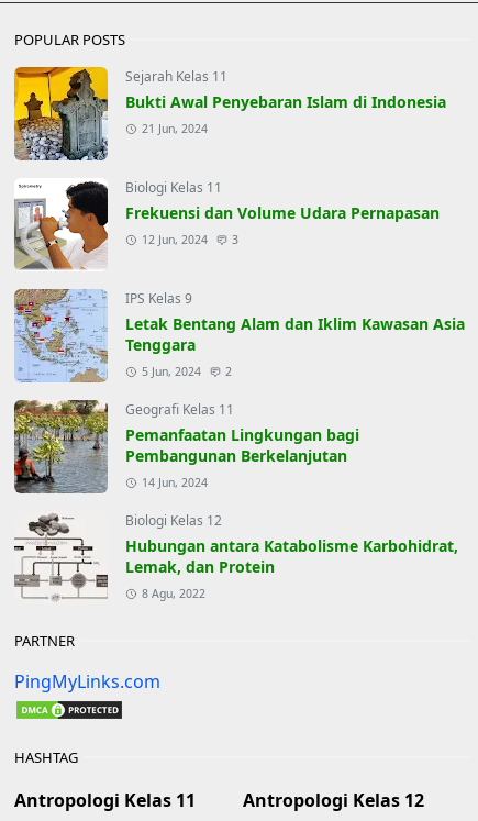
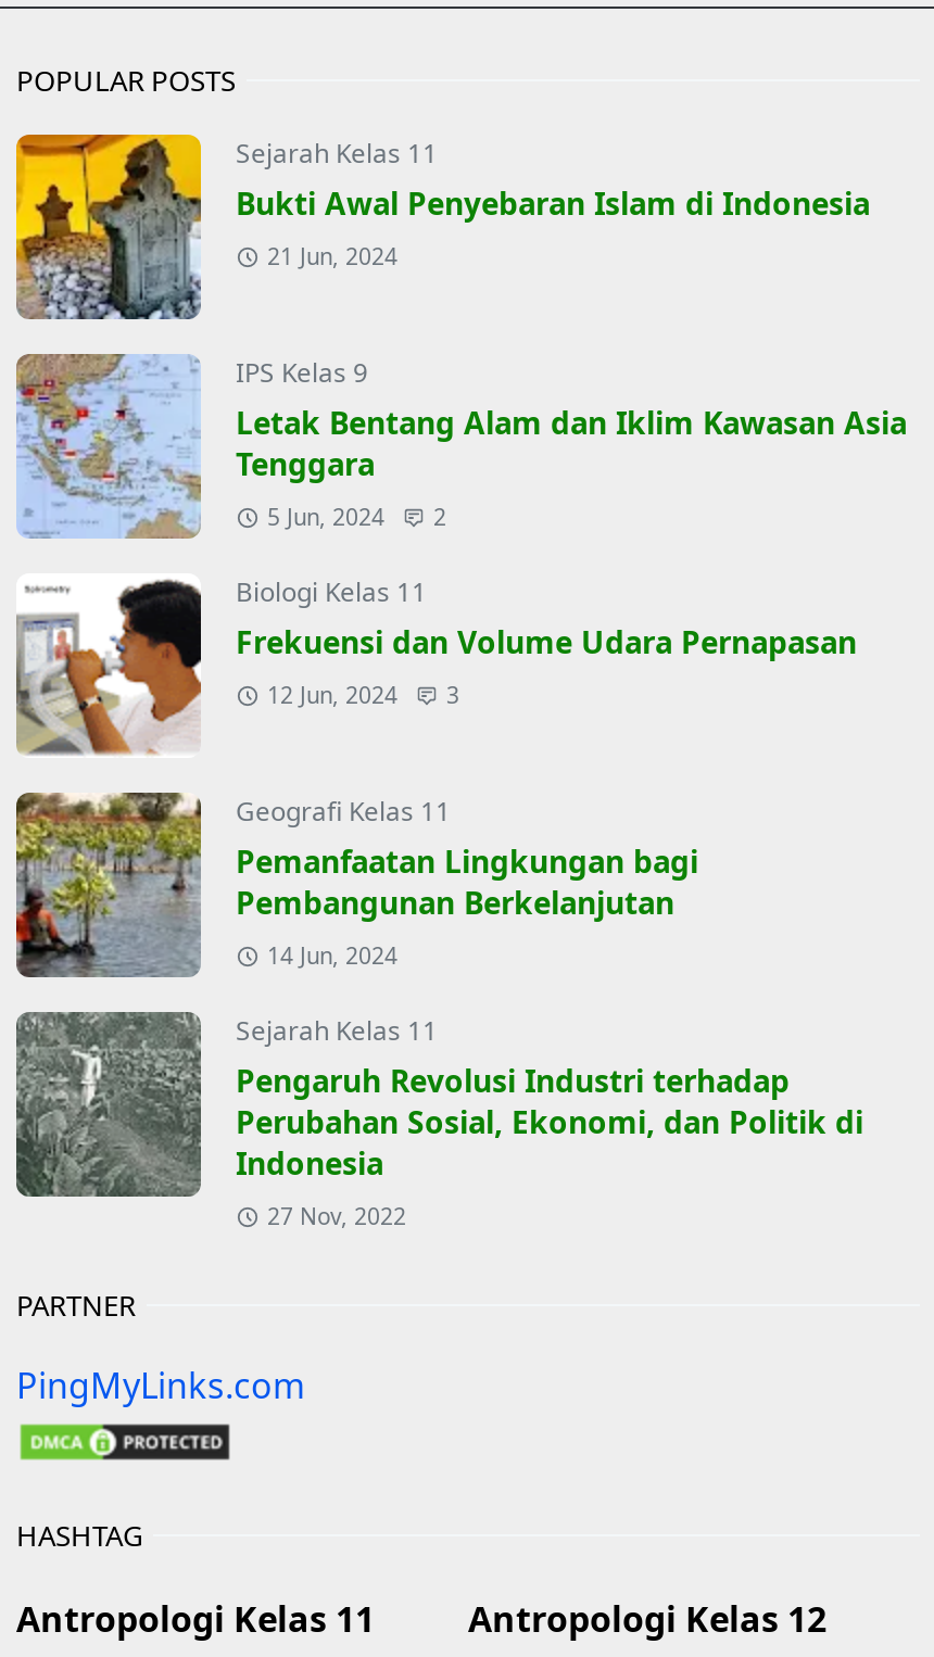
moved down: [image] | Biologi Kelas 11 | Frekuensi dan Volume Udara Pernapasan | 12 Jun, 2024 | 3

moved up: [image] | IPS Kelas 9 | Letak Bentang Alam dan Iklim Kawasan Asia | Tenggara | 5 Jun, 2024 | 2

- [image]
- Biologi Kelas 12
- Hubungan antara Katabolisme Karbohidrat,
- Lemak, dan Protein
- 8 Agu, 2022
+ [image]
+ Sejarah Kelas 11
+ Pengaruh Revolusi Industri terhadap
+ Perubahan Sosial, Ekonomi, dan Politik di
+ Indonesia
+ 27 Nov, 2022
